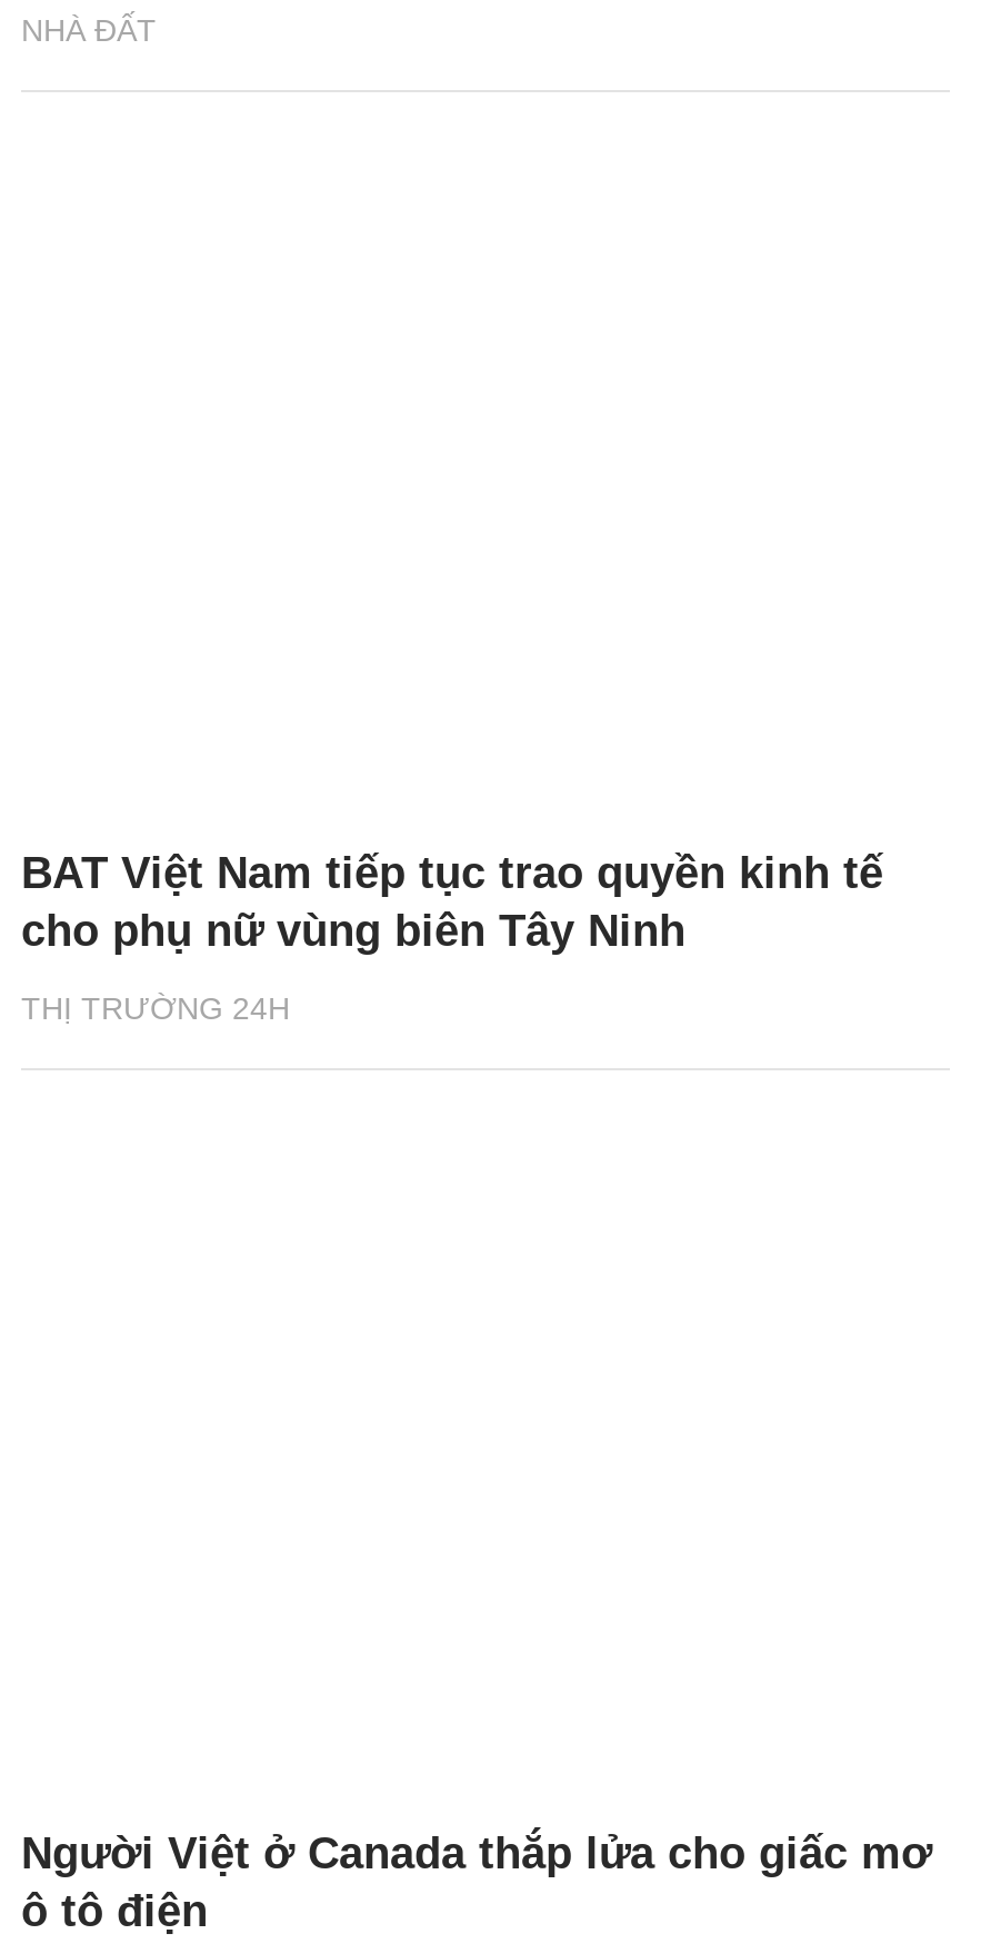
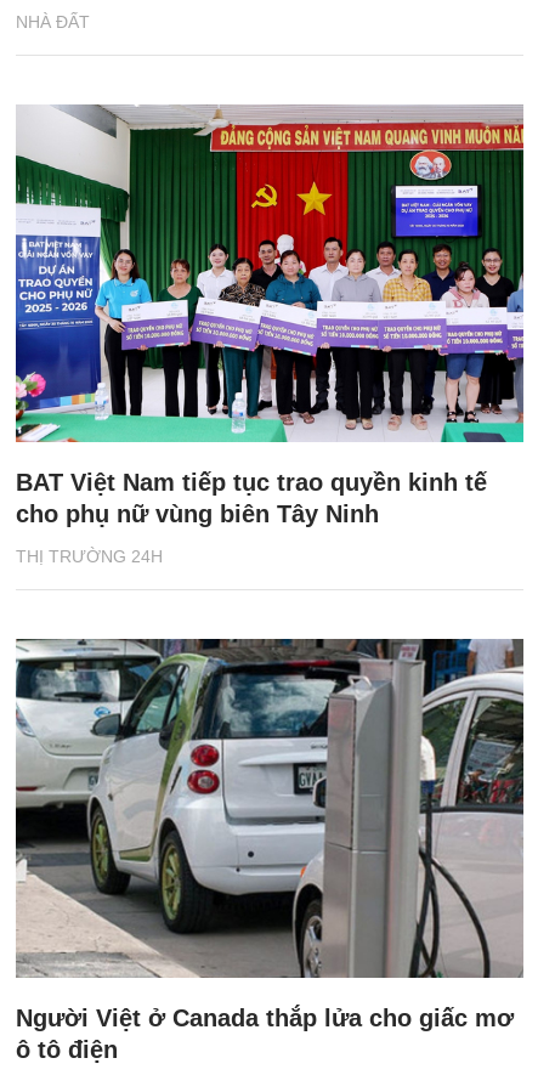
+ [image]

+ [image]
